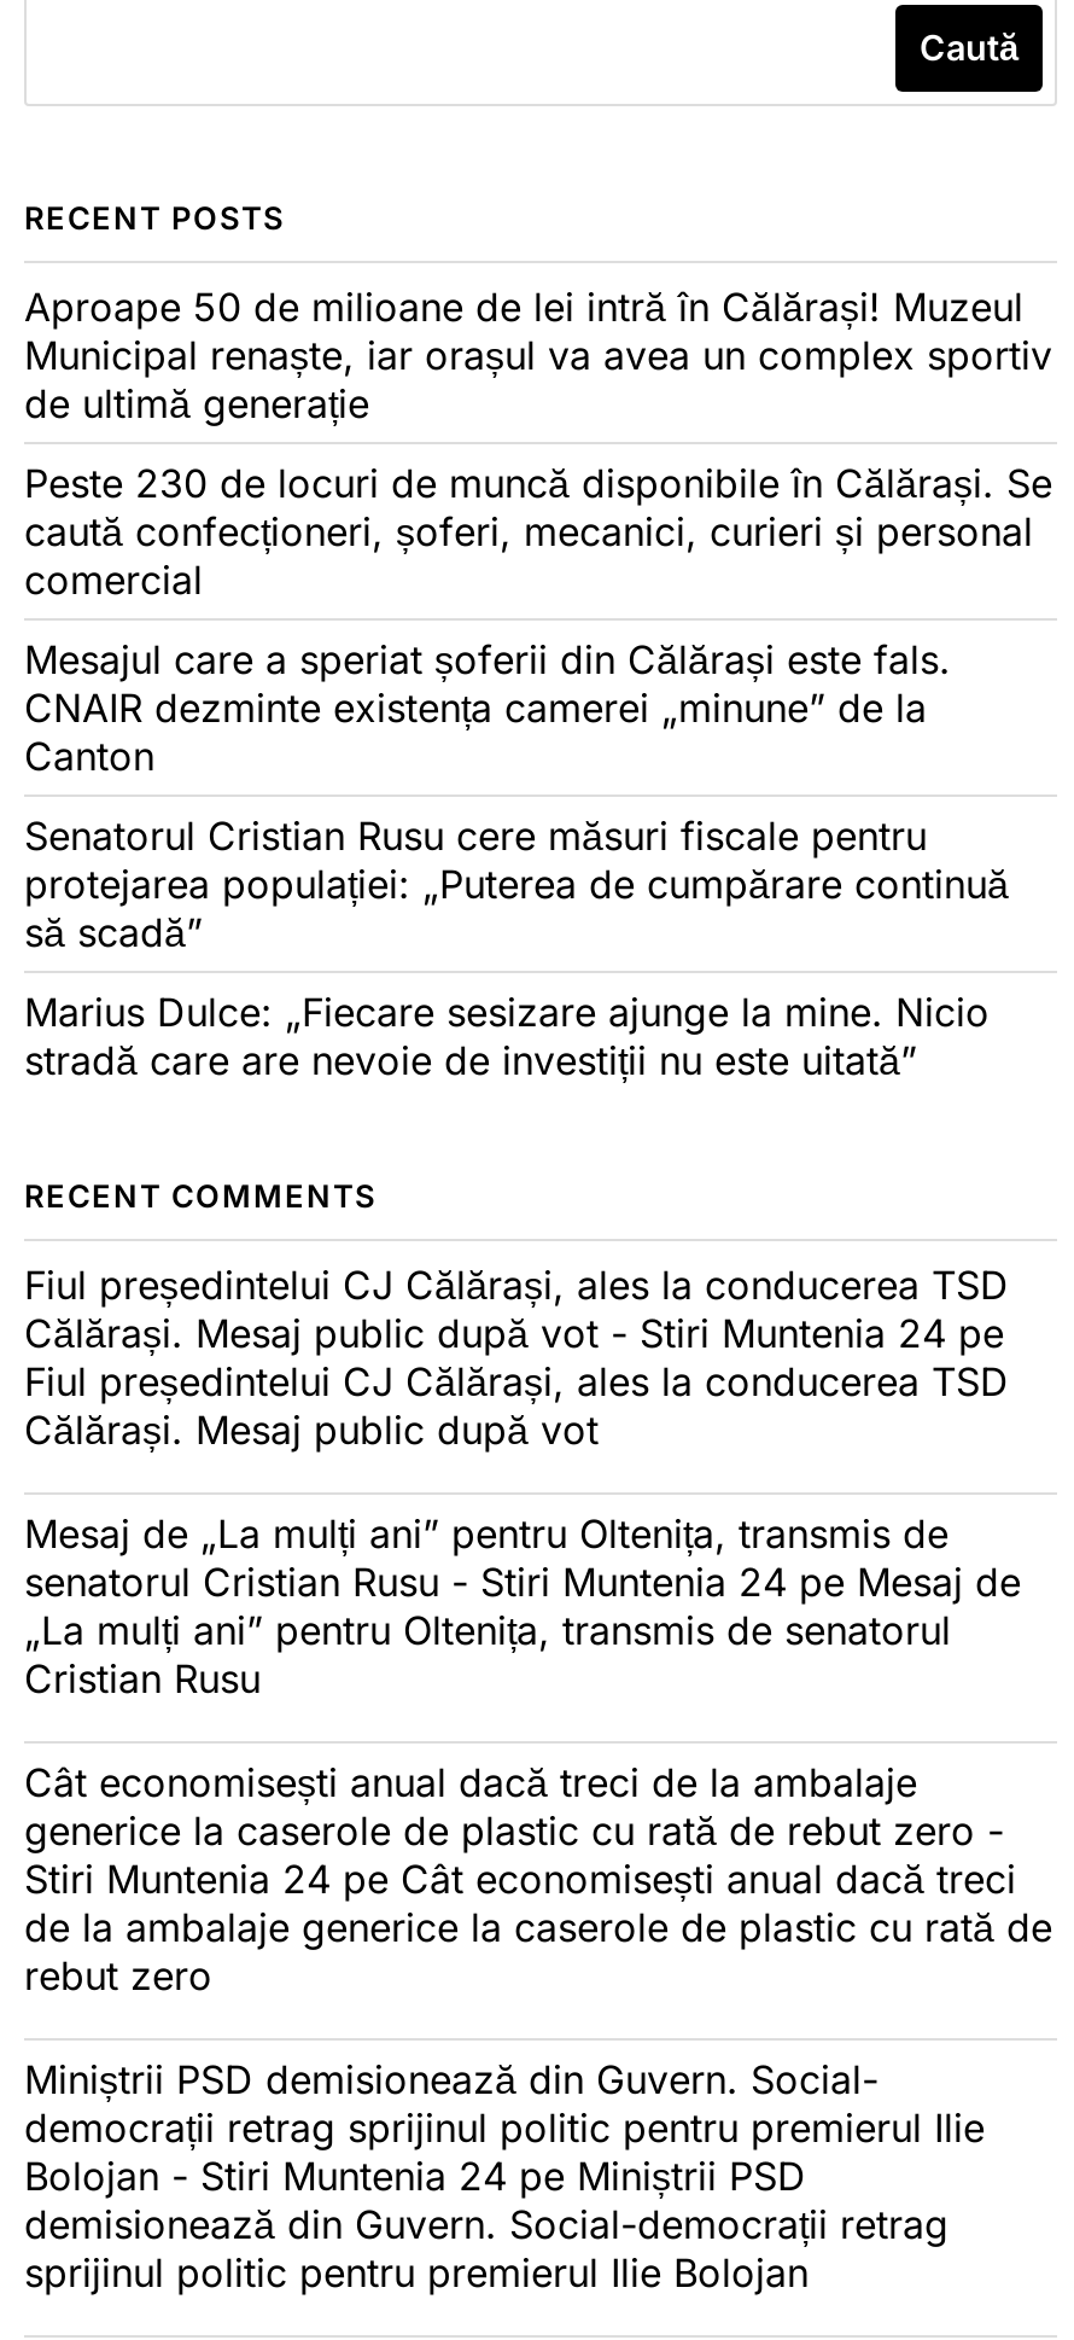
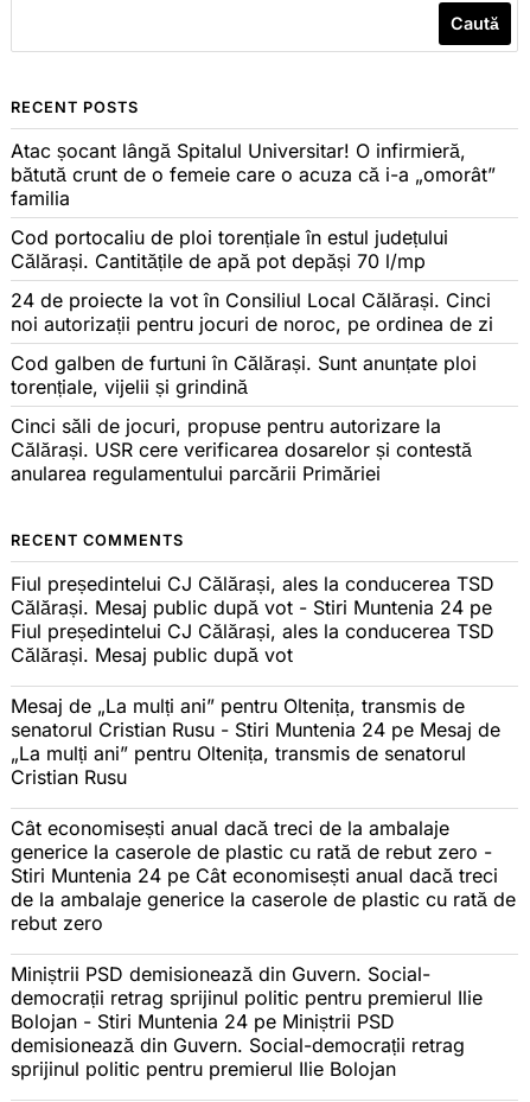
- Aproape 50 de milioane de lei intră în Călărași! Muzeul
- Municipal renaște, iar orașul va avea un complex sportiv
- de ultimă generație
+ Atac șocant lângă Spitalul Universitar! O infirmieră,
+ bătută crunt de o femeie care o acuza că i-a „omorât”
+ familia

- Peste 230 de locuri de muncă disponibile în Călărași. Se
- caută confecționeri, șoferi, mecanici, curieri și personal
- comercial
+ Cod portocaliu de ploi torențiale în estul județului
+ Călărași. Cantitățile de apă pot depăși 70 l/mp

- Mesajul care a speriat șoferii din Călărași este fals.
- CNAIR dezminte existența camerei „minune” de la
- Canton
+ 24 de proiecte la vot în Consiliul Local Călărași. Cinci
+ noi autorizații pentru jocuri de noroc, pe ordinea de zi

- Senatorul Cristian Rusu cere măsuri fiscale pentru
- protejarea populației: „Puterea de cumpărare continuă
- să scadă”
+ Cod galben de furtuni în Călărași. Sunt anunțate ploi
+ torențiale, vijelii și grindină

- Marius Dulce: „Fiecare sesizare ajunge la mine. Nicio
- stradă care are nevoie de investiții nu este uitată”
+ Cinci săli de jocuri, propuse pentru autorizare la
+ Călărași. USR cere verificarea dosarelor și contestă
+ anularea regulamentului parcării Primăriei
